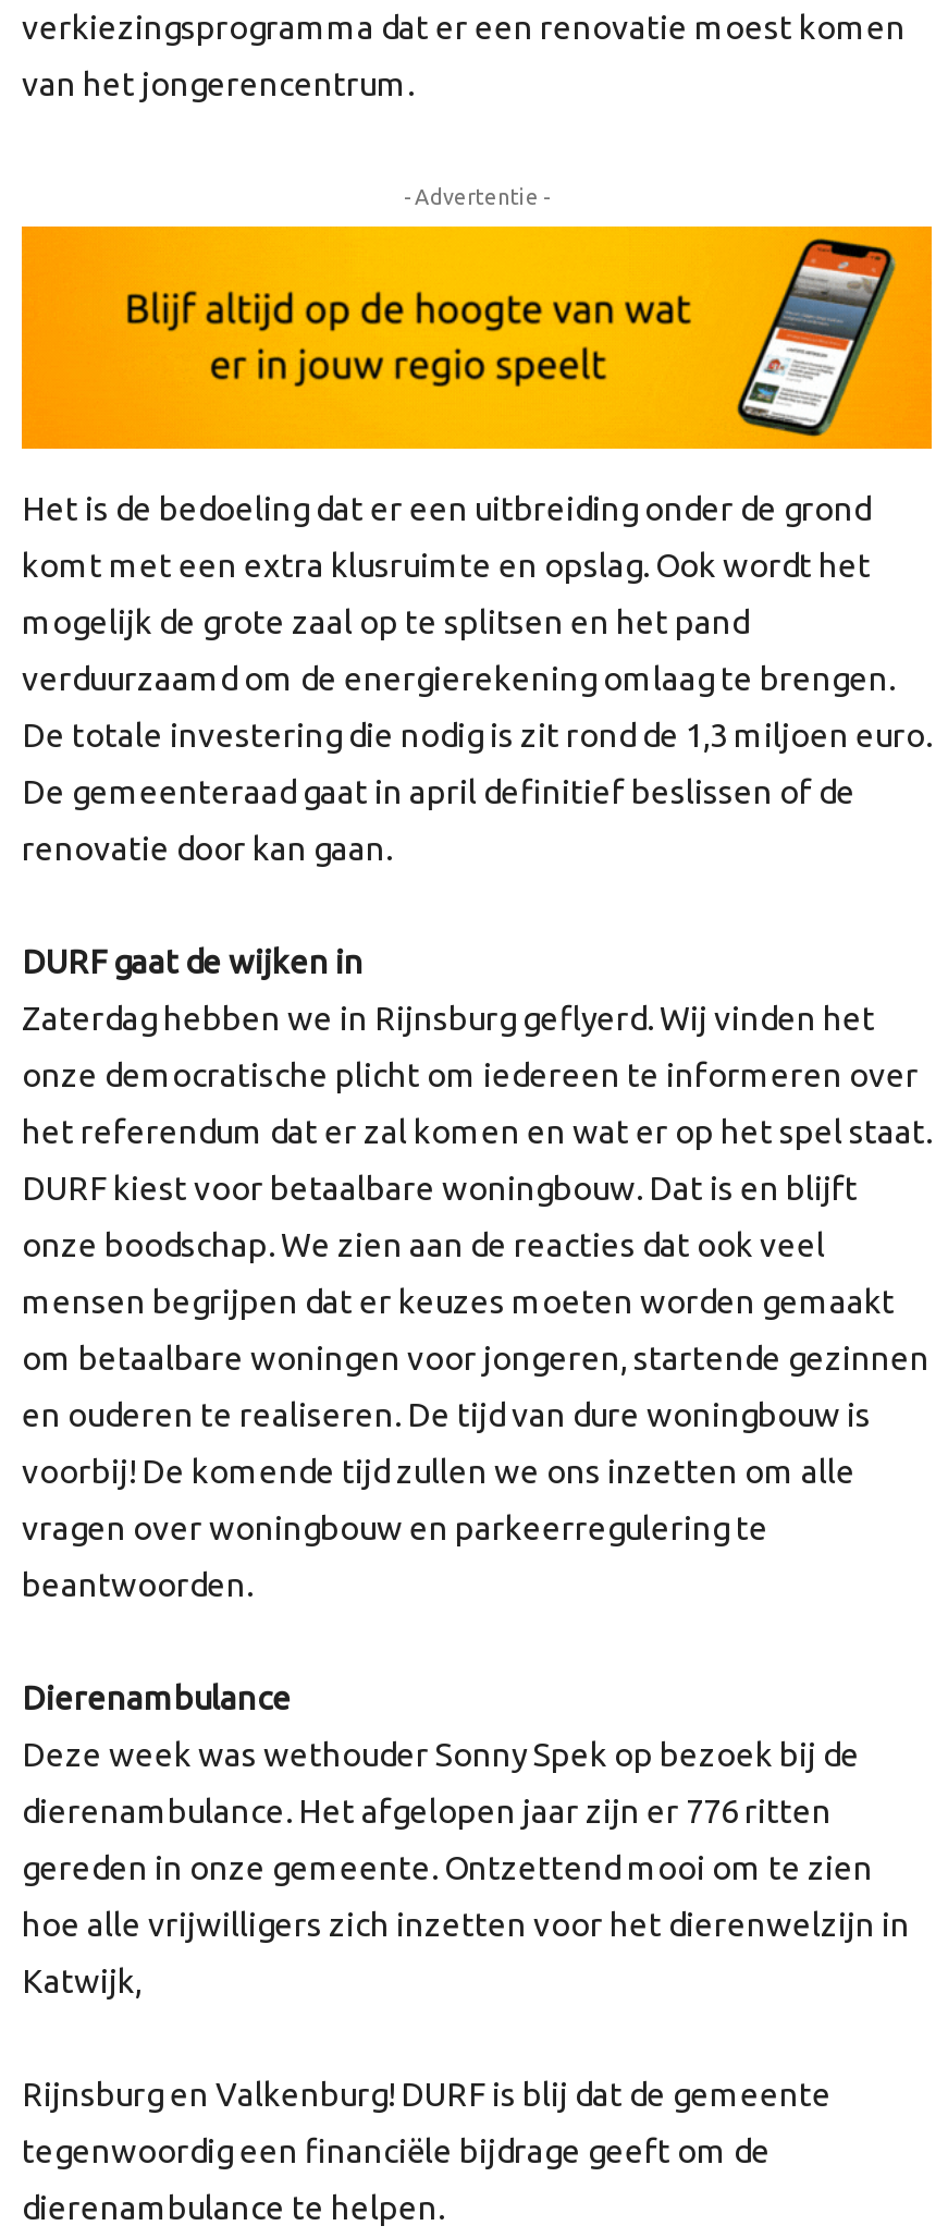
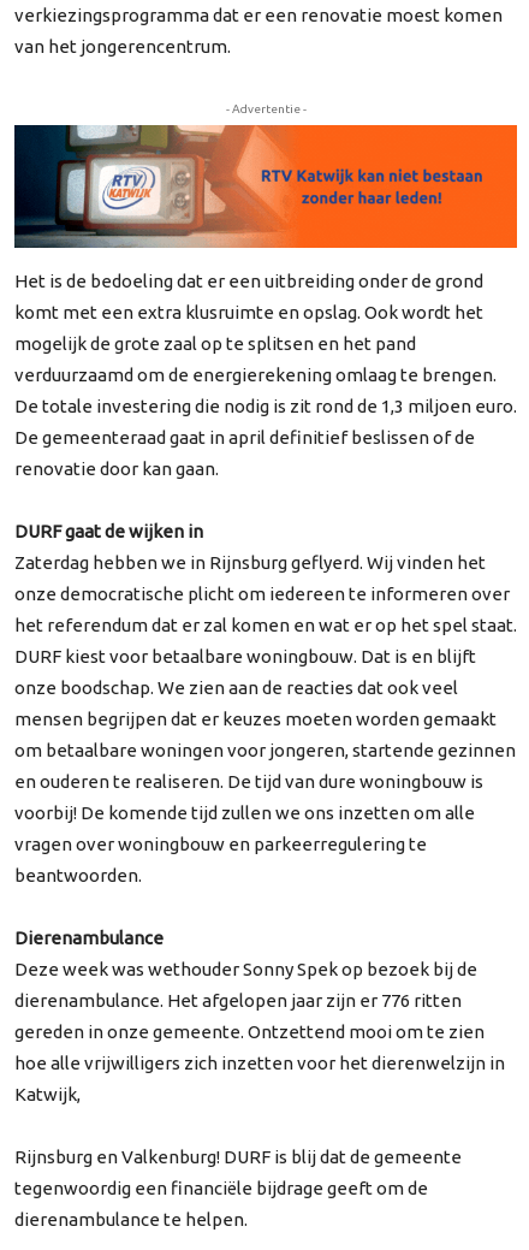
- [image]
+ [image]
